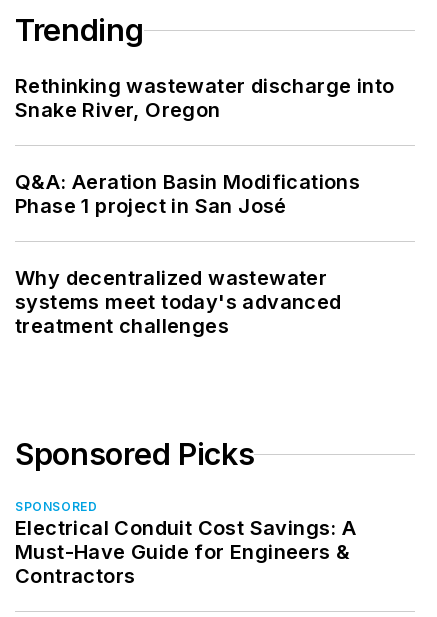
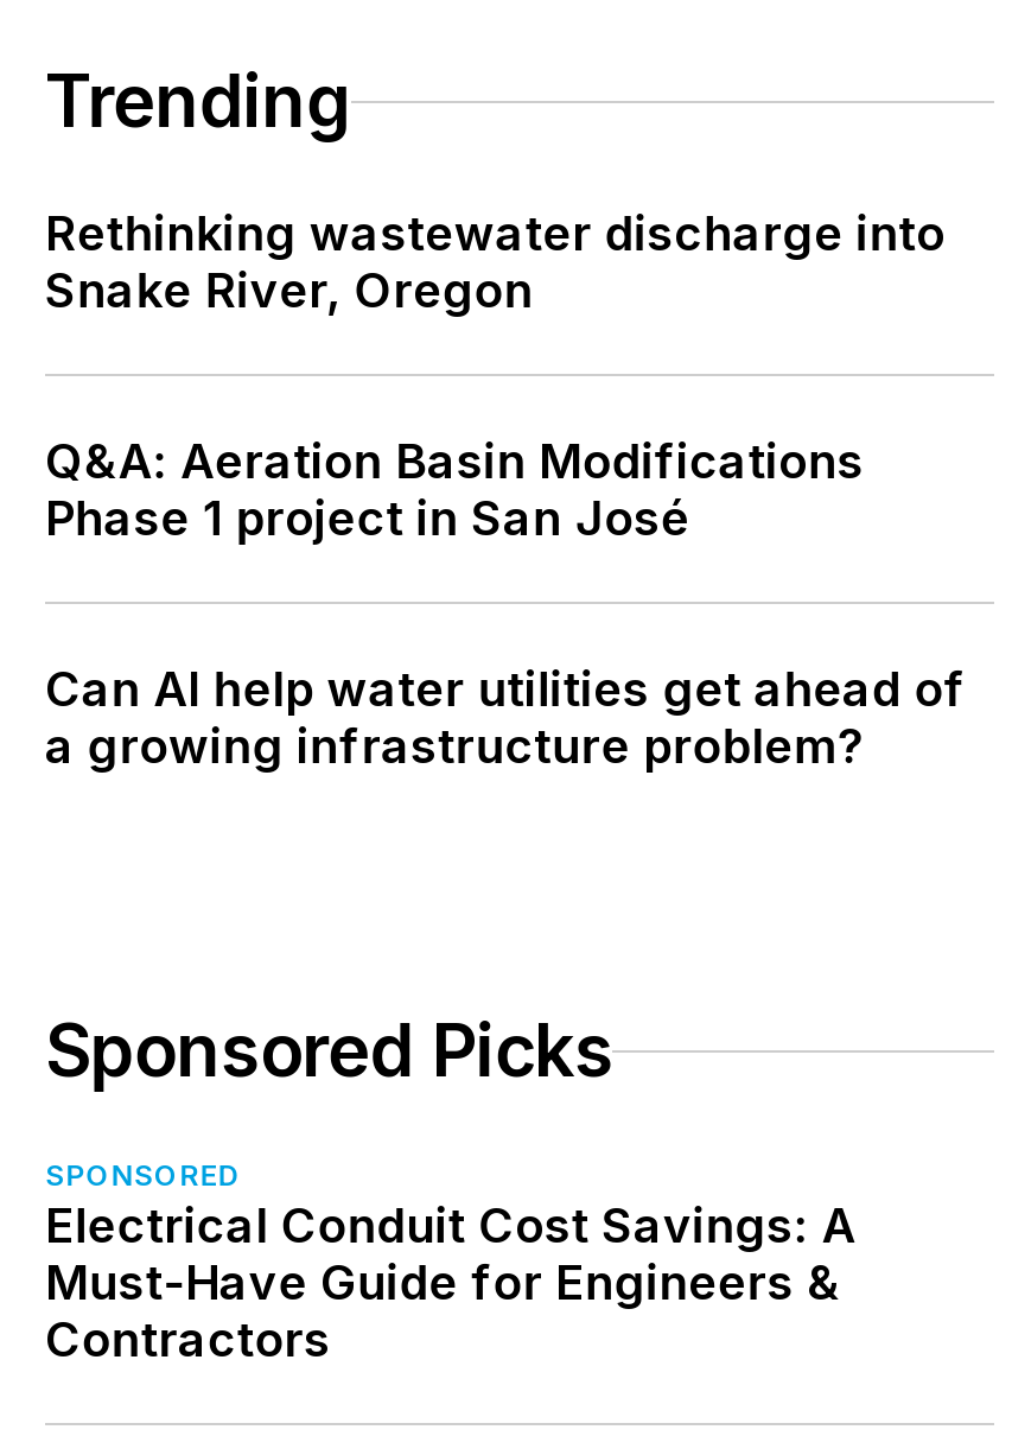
- Why decentralized wastewater
- systems meet today's advanced
- treatment challenges
+ Can AI help water utilities get ahead of
+ a growing infrastructure problem?
